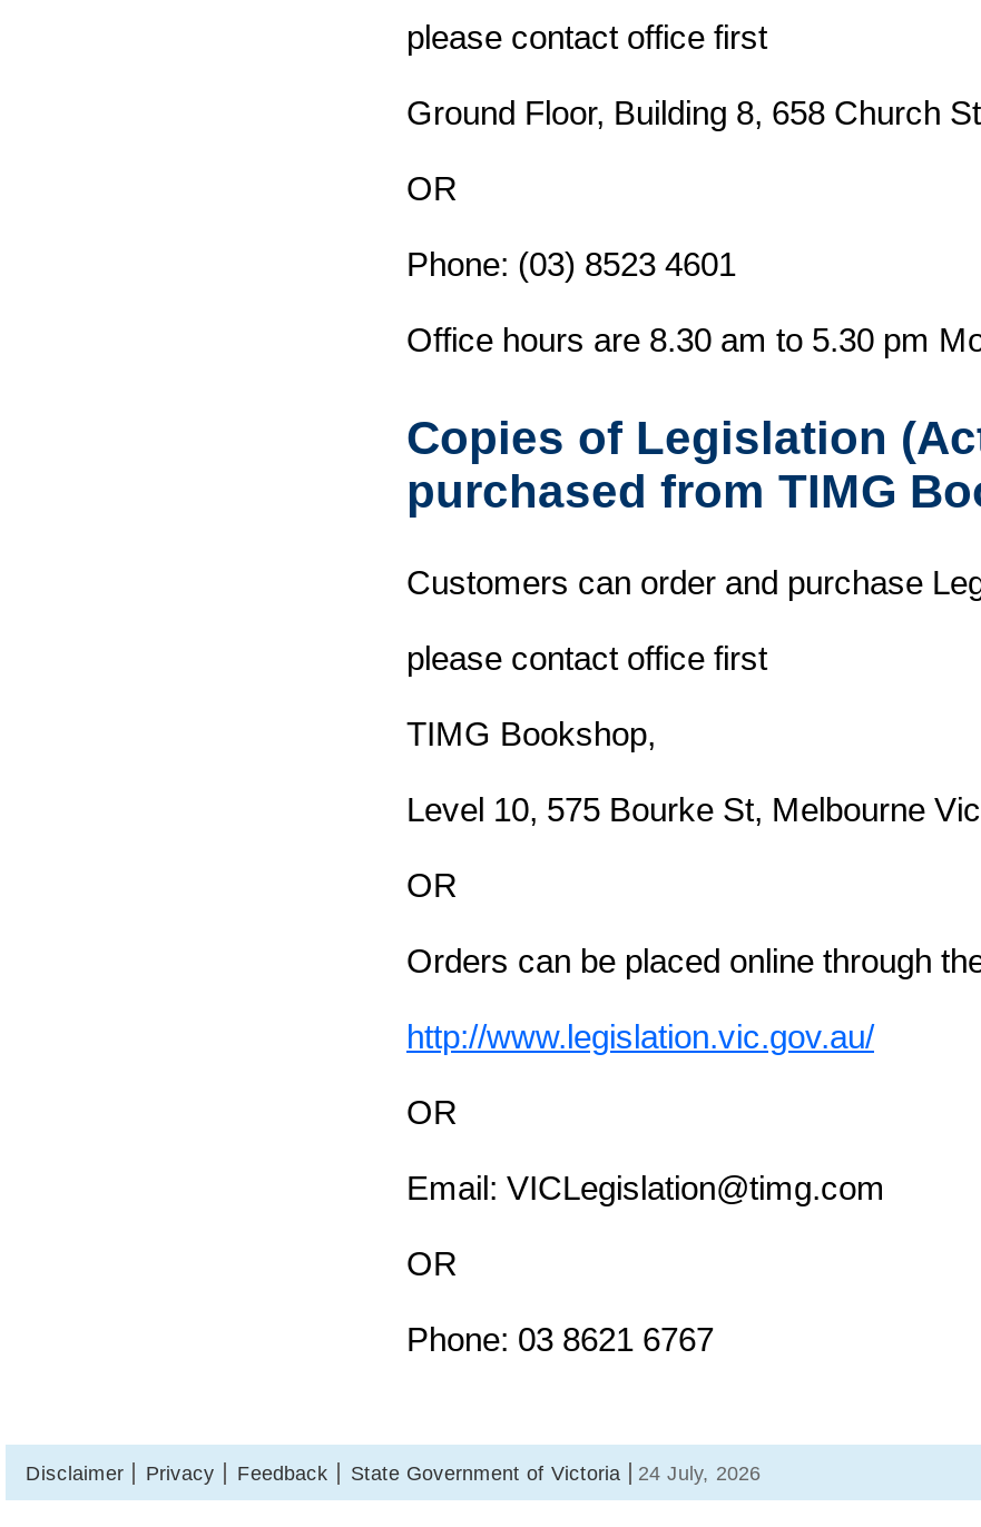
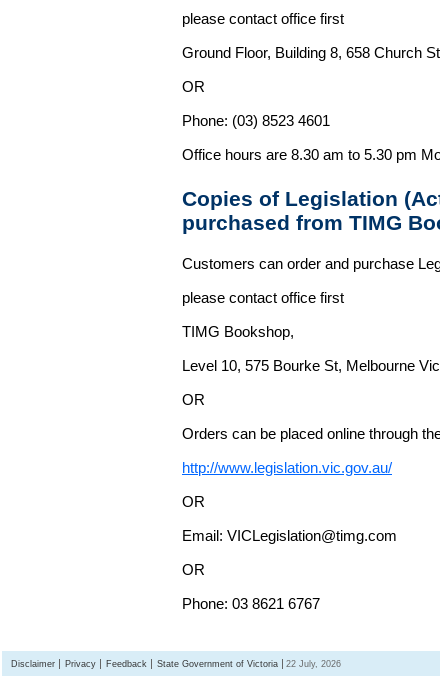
- Disclaimer Privacy Feedback State Government of Victoria 24 July, 2026
+ Disclaimer Privacy Feedback State Government of Victoria 22 July, 2026
